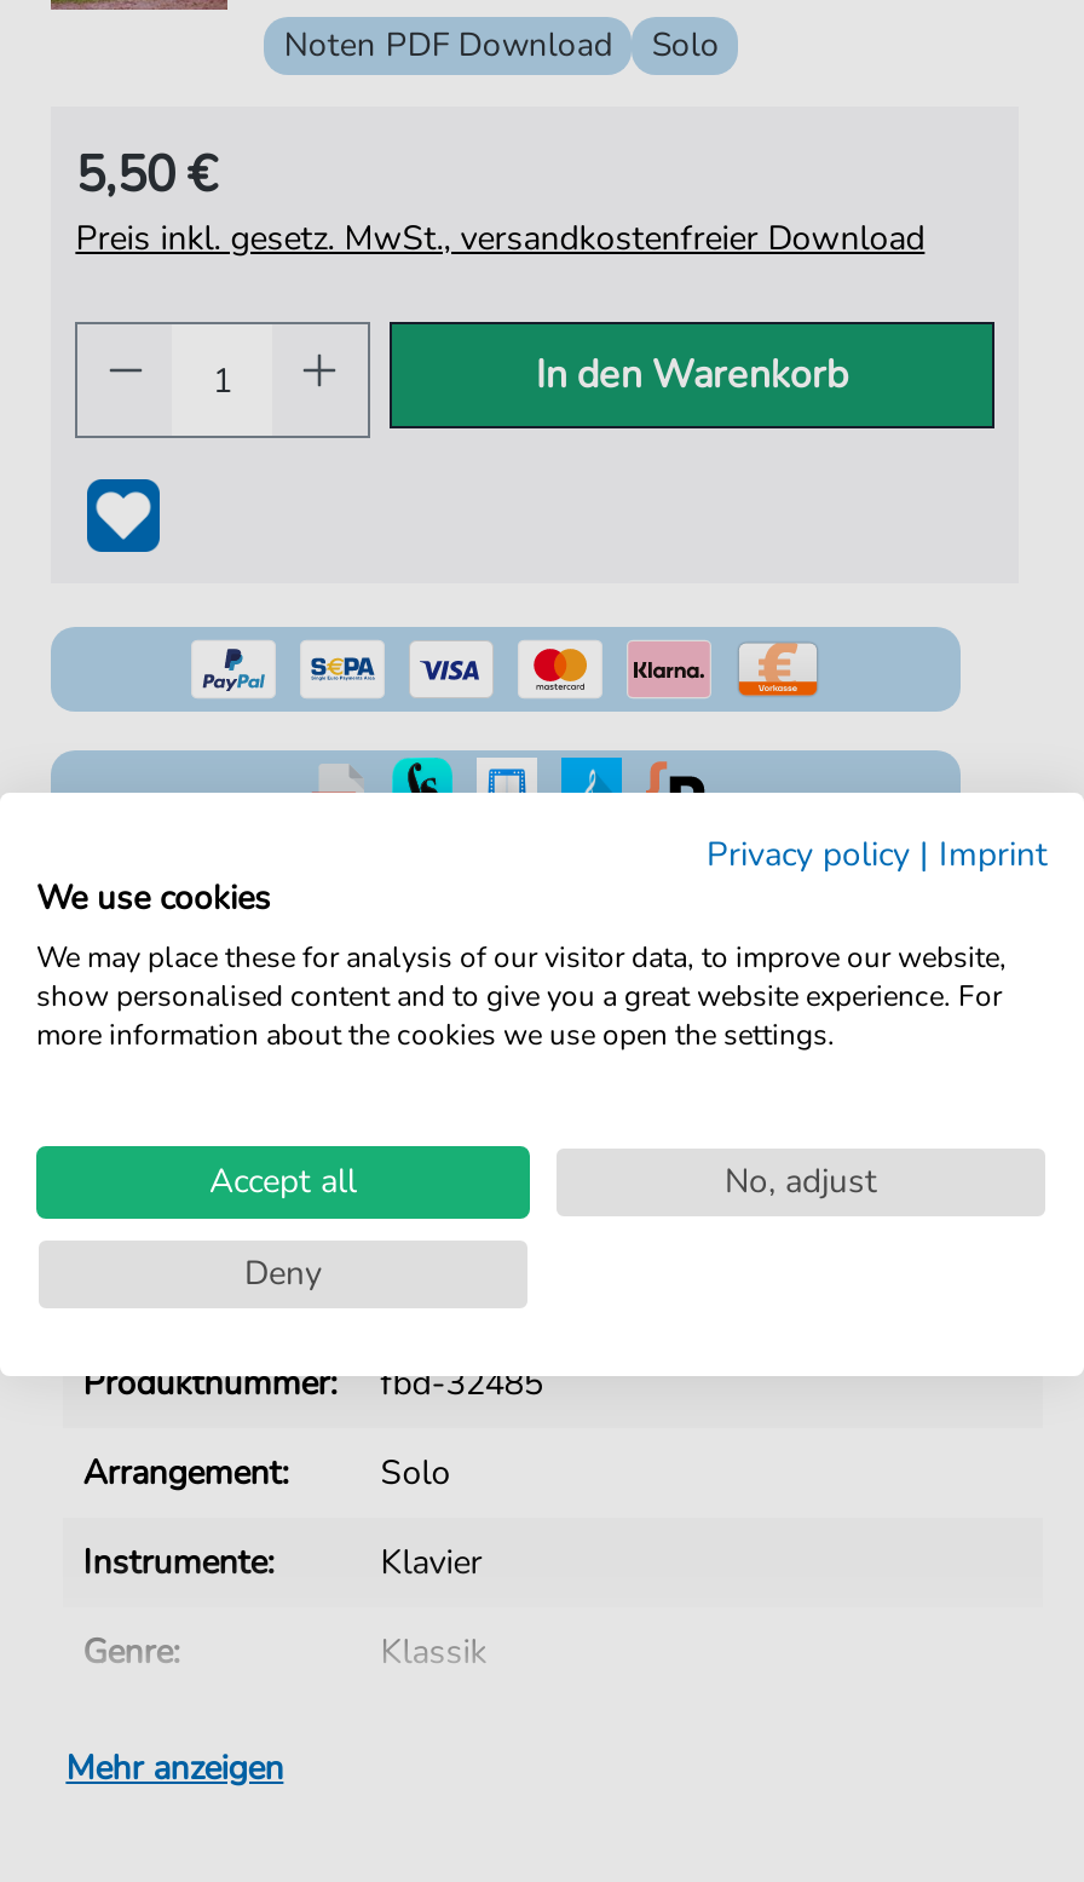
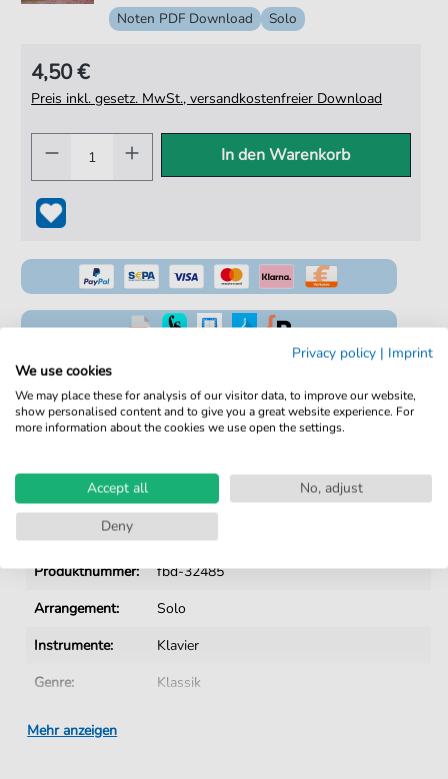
- 5,50 €
+ 4,50 €
